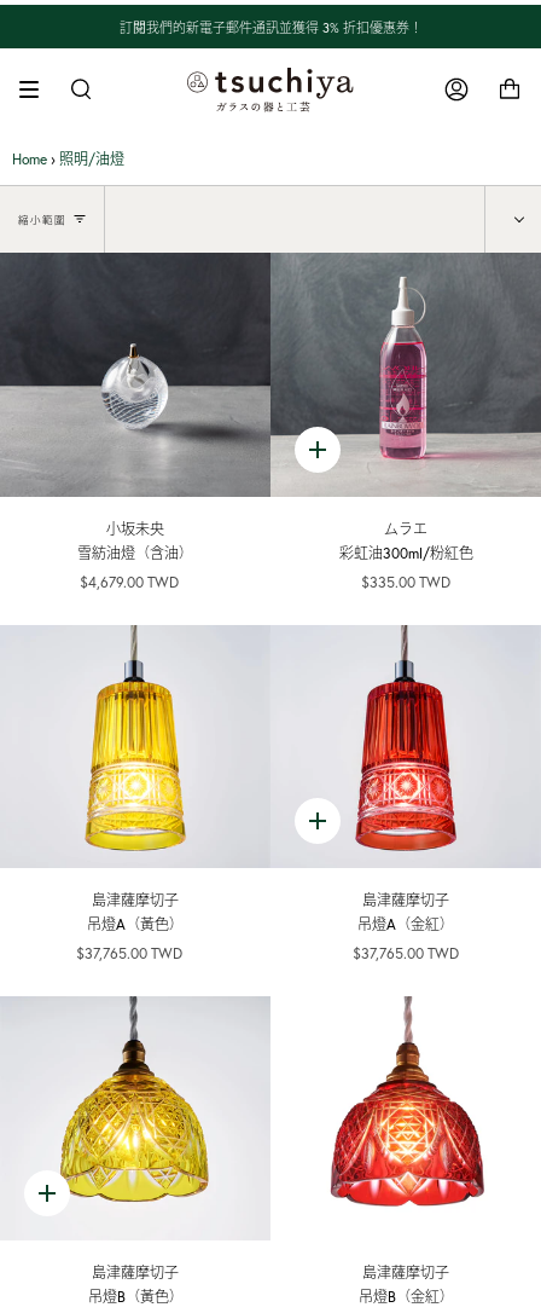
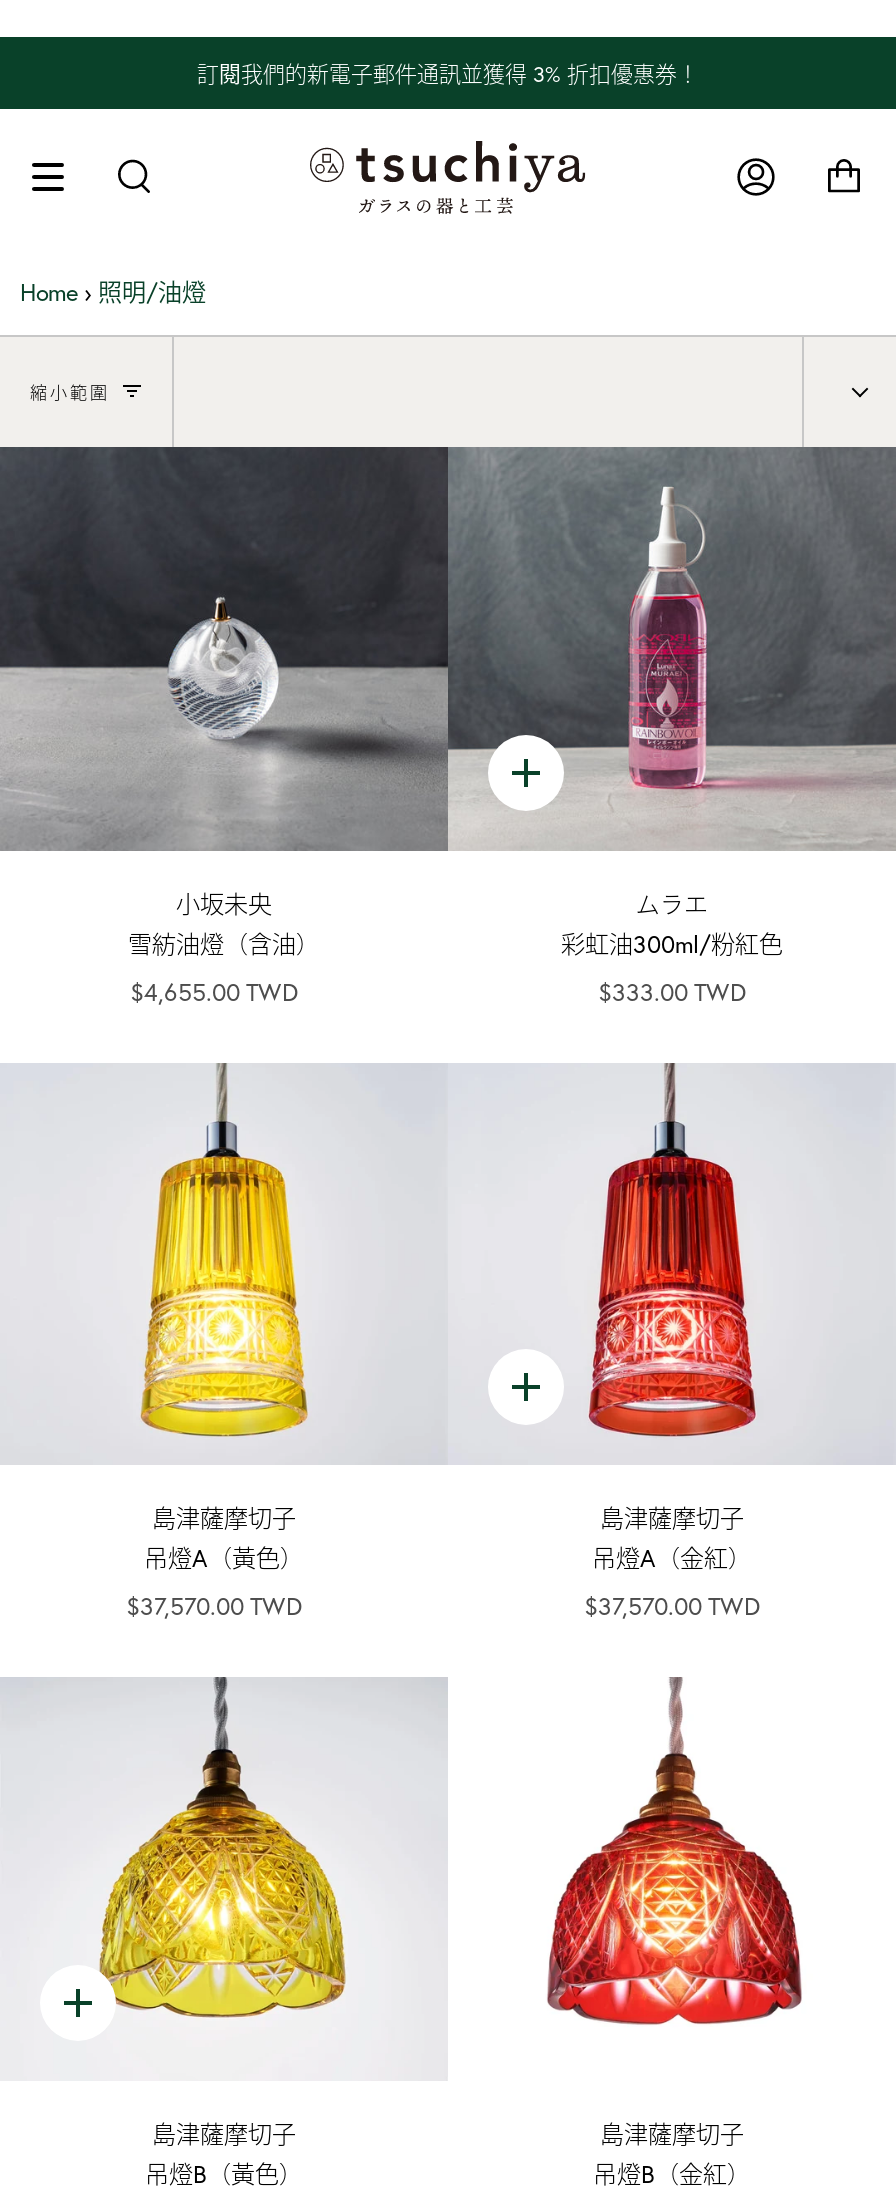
- $4,679.00 TWD
+ $4,655.00 TWD

- $335.00 TWD
+ $333.00 TWD

- $37,765.00 TWD
+ $37,570.00 TWD

- $37,765.00 TWD
+ $37,570.00 TWD
